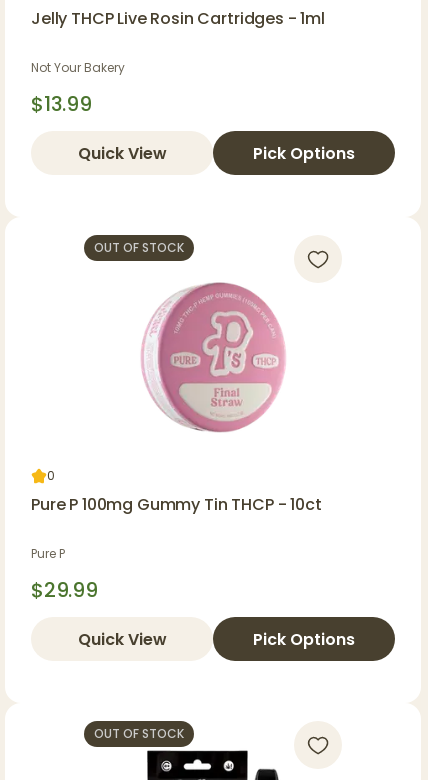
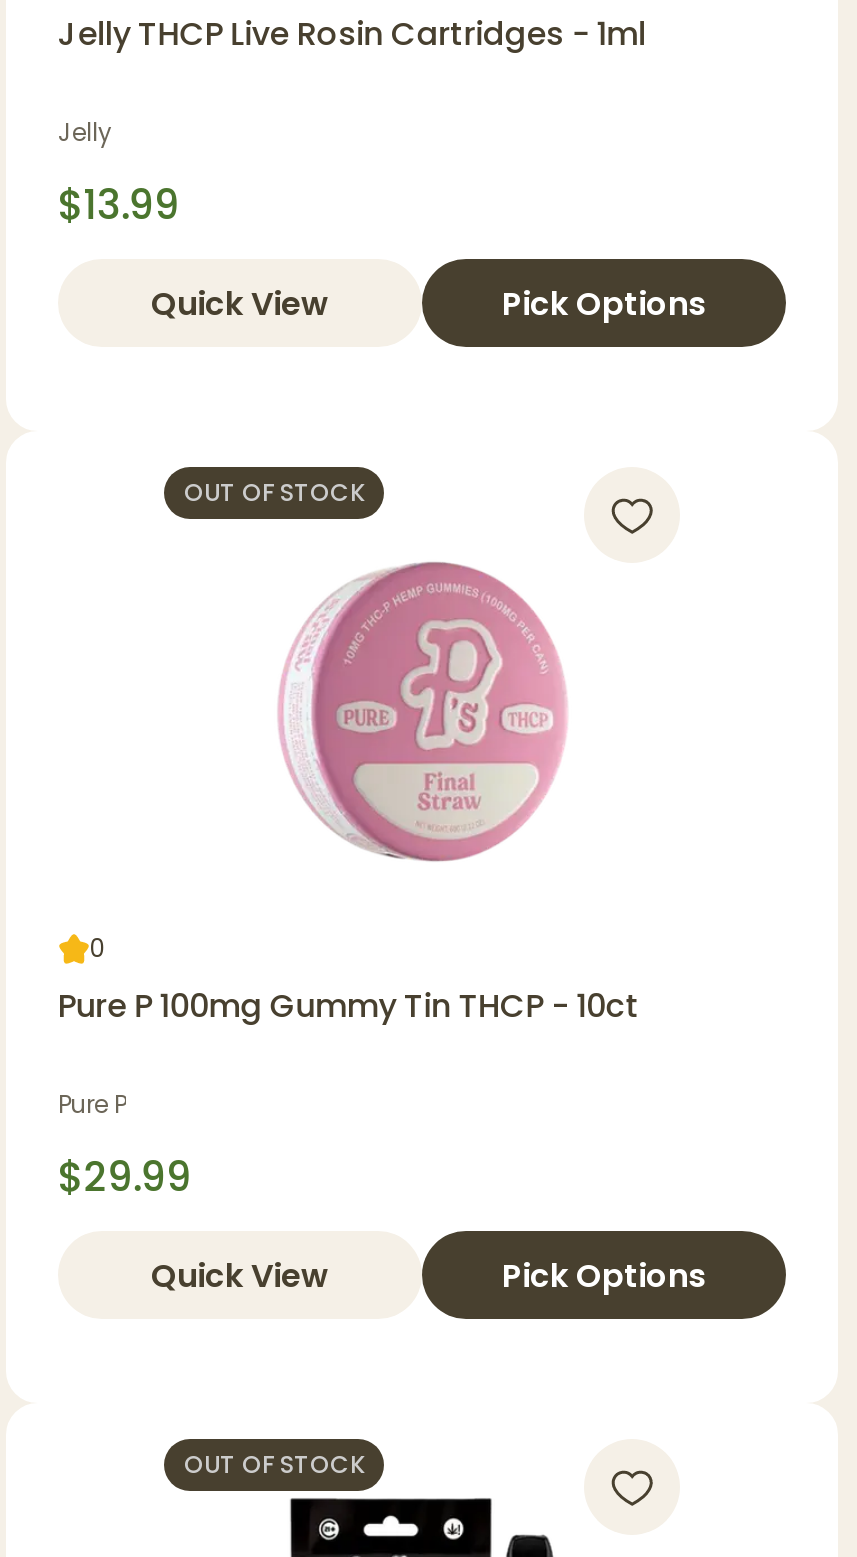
- Not Your Bakery
+ Jelly
